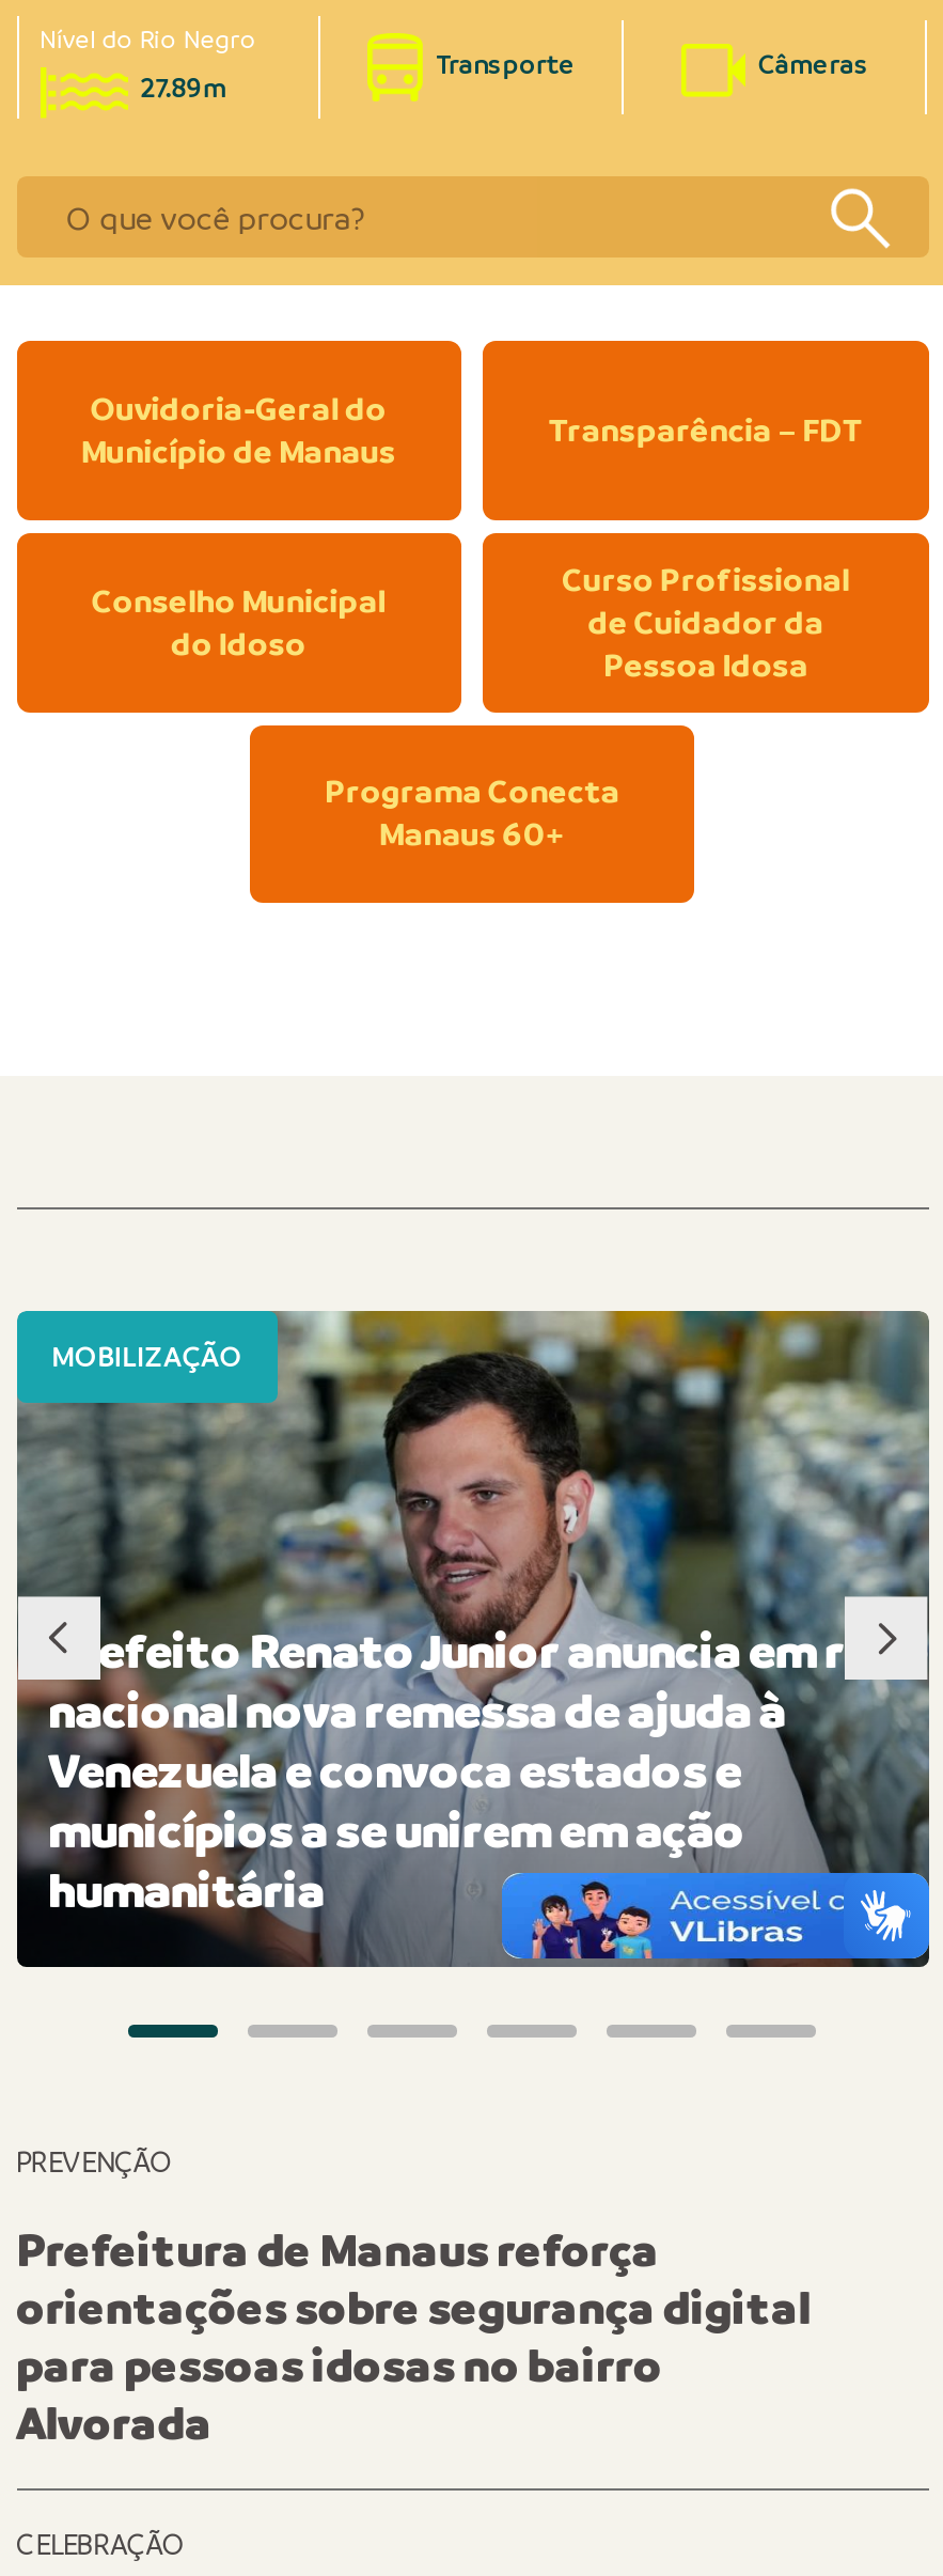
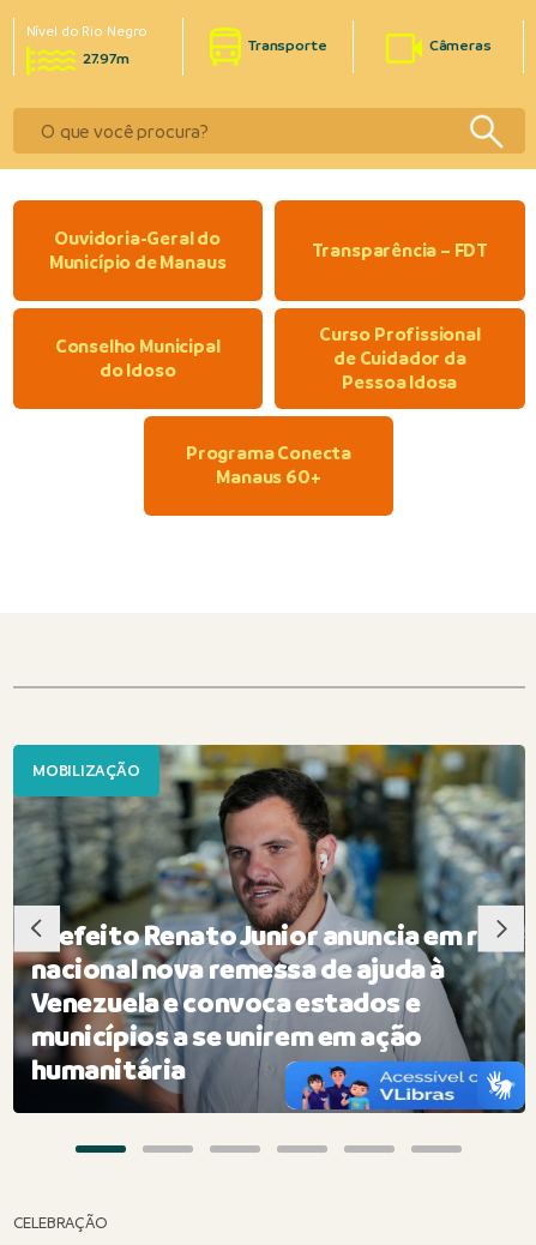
- 27.89m
+ 27.97m

- PREVENÇÃO
- Prefeitura de Manaus reforça
- orientações sobre segurança digital
- para pessoas idosas no bairro
- Alvorada
